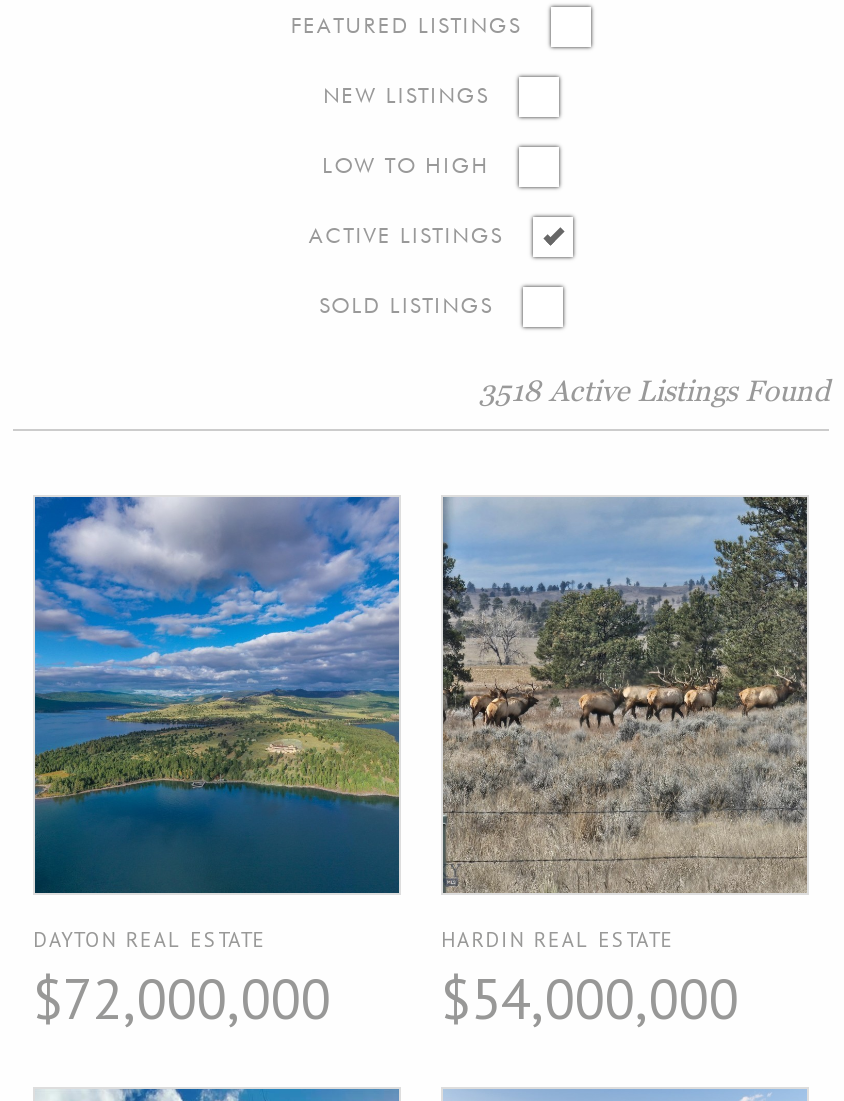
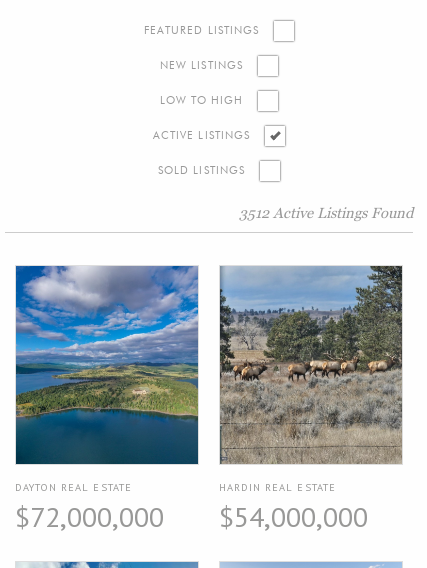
- 3518 Active Listings Found
+ 3512 Active Listings Found
